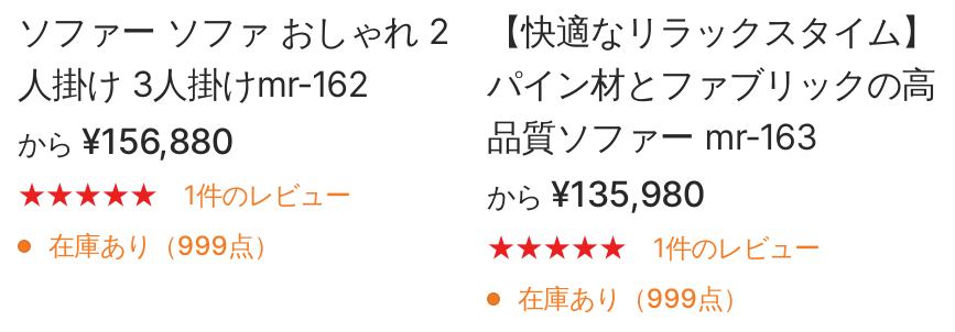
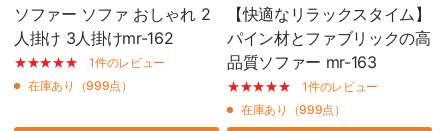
- から¥156,880

- から¥135,980
